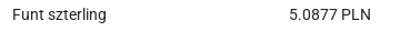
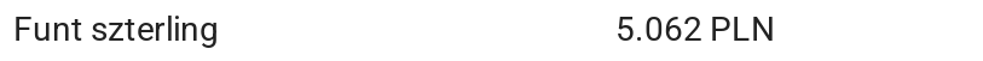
- 5.0877 PLN
+ 5.062 PLN
